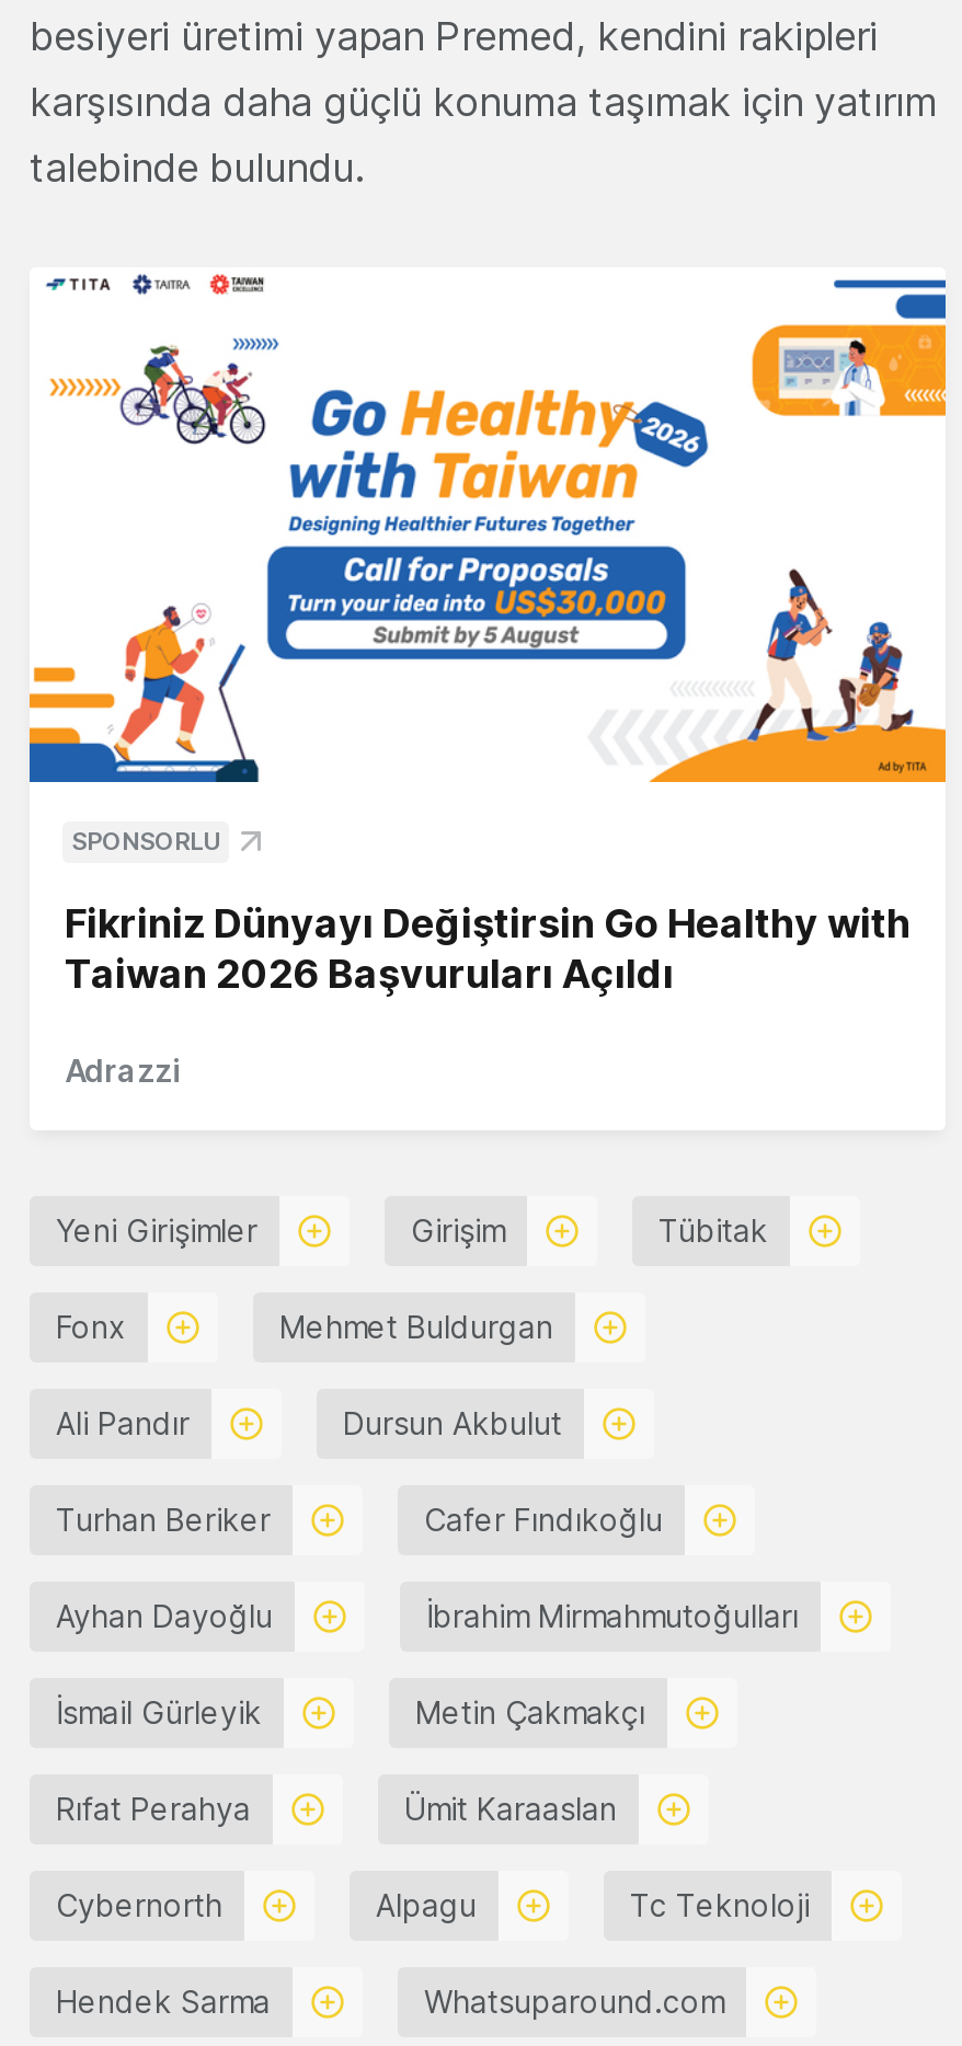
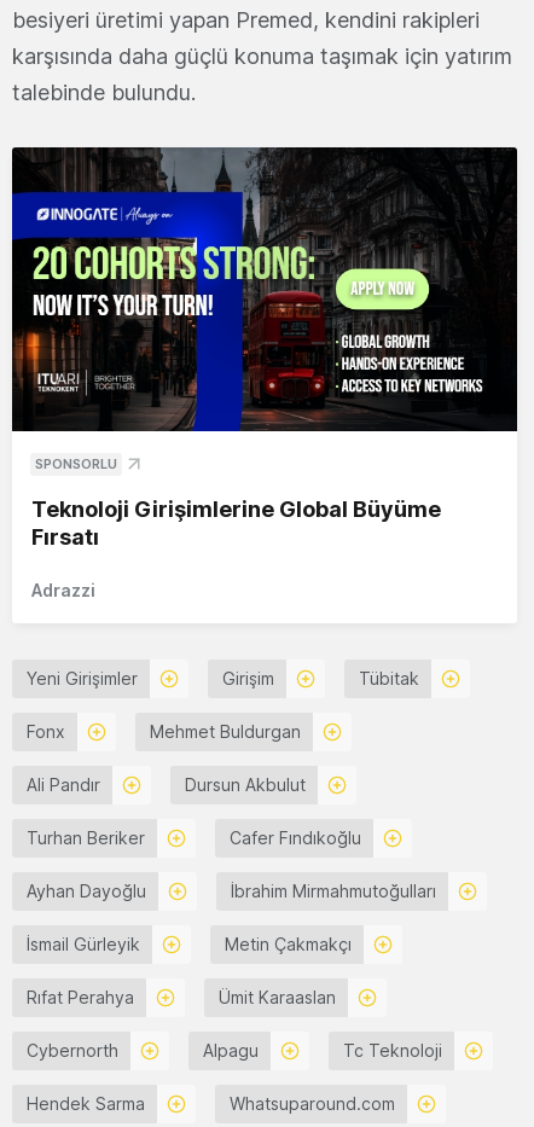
- [image]
+ [image]

- Fikriniz Dünyayı Değiştirsin Go Healthy with
- Taiwan 2026 Başvuruları Açıldı
+ Teknoloji Girişimlerine Global Büyüme
+ Fırsatı
